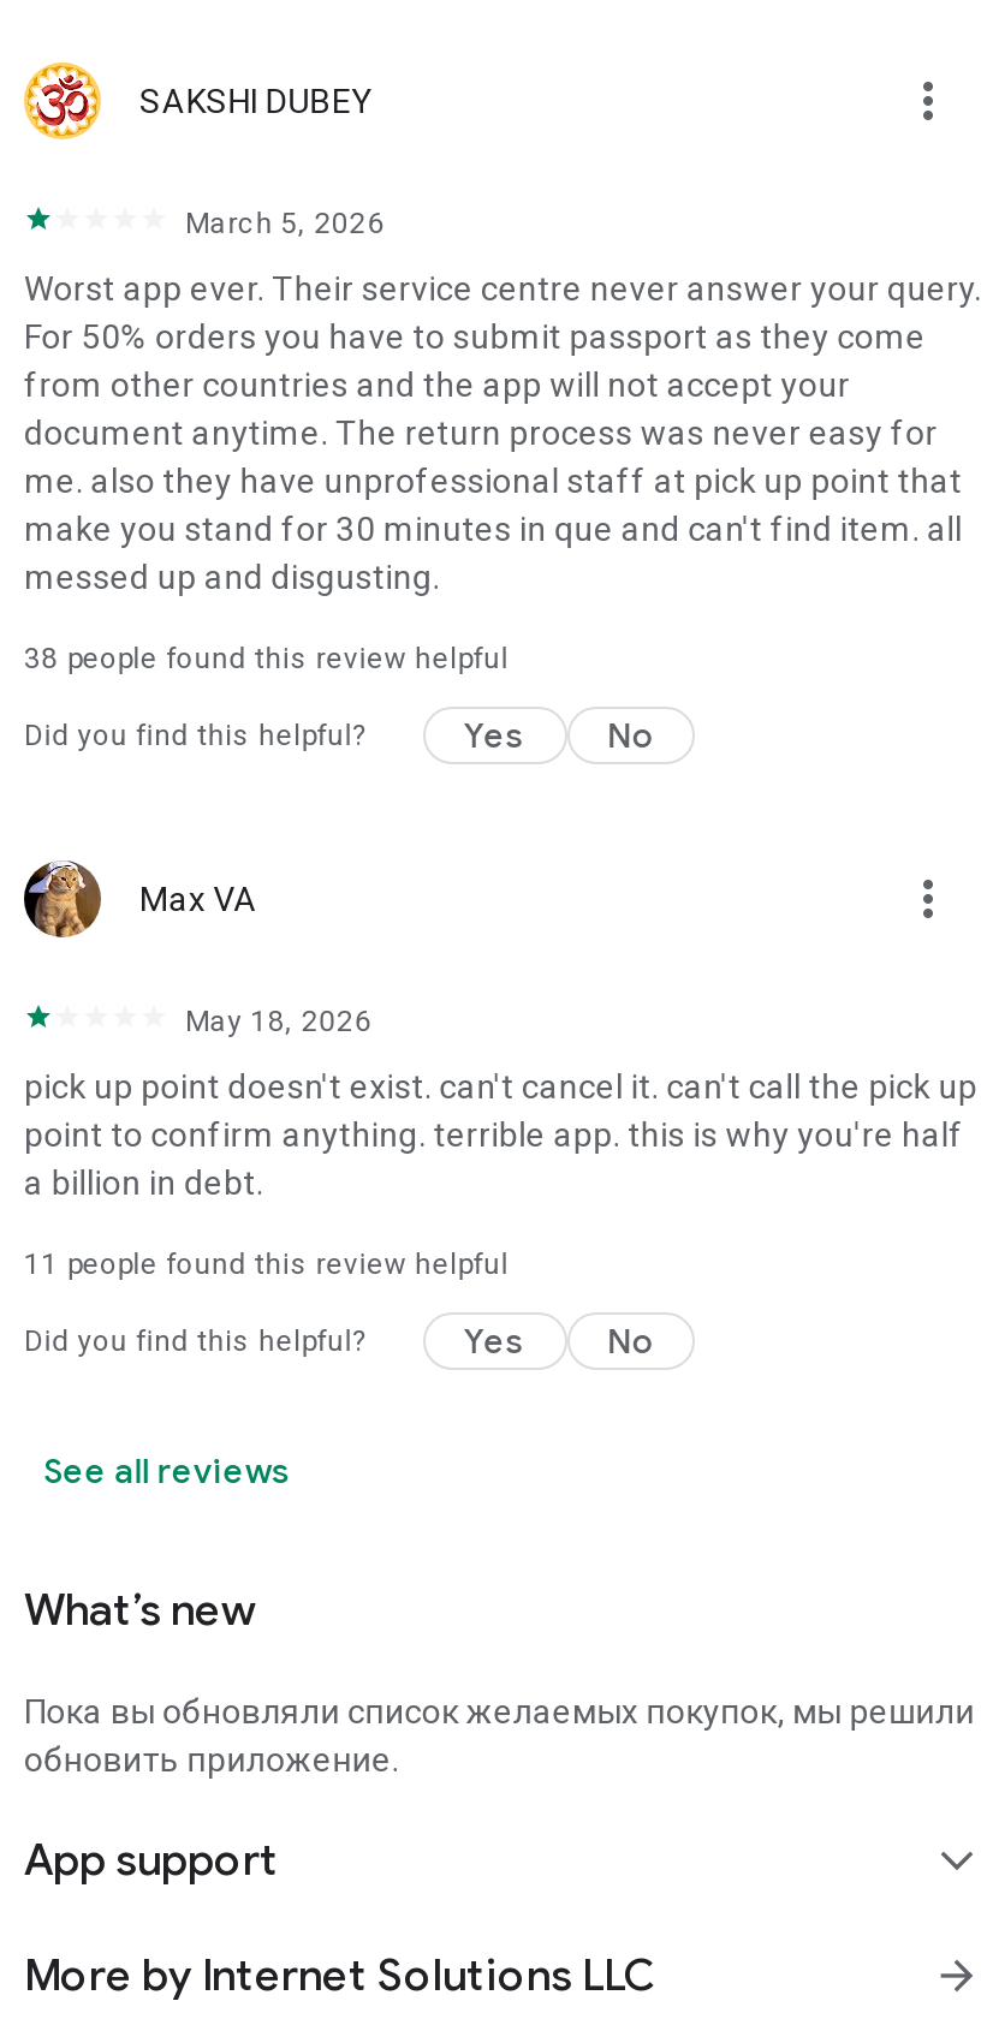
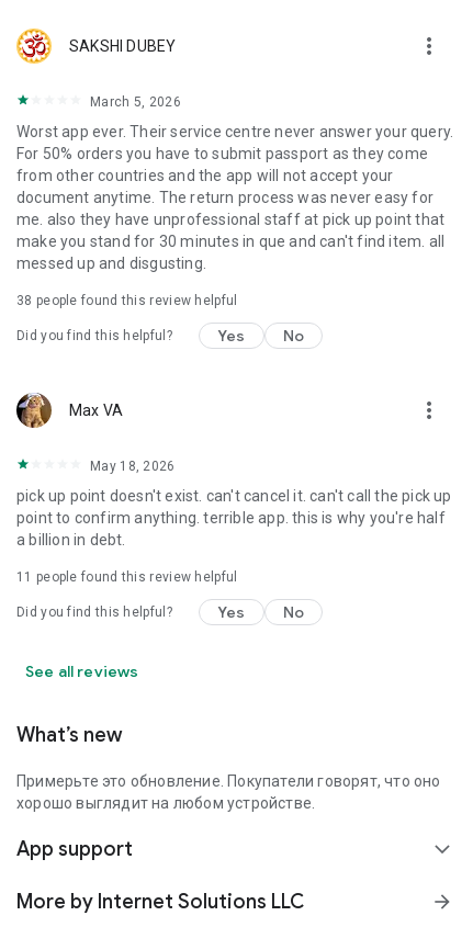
- Пока вы обновляли список желаемых покупок, мы решили
- обновить приложение.
+ Примерьте это обновление. Покупатели говорят, что оно
+ хорошо выглядит на любом устройстве.
